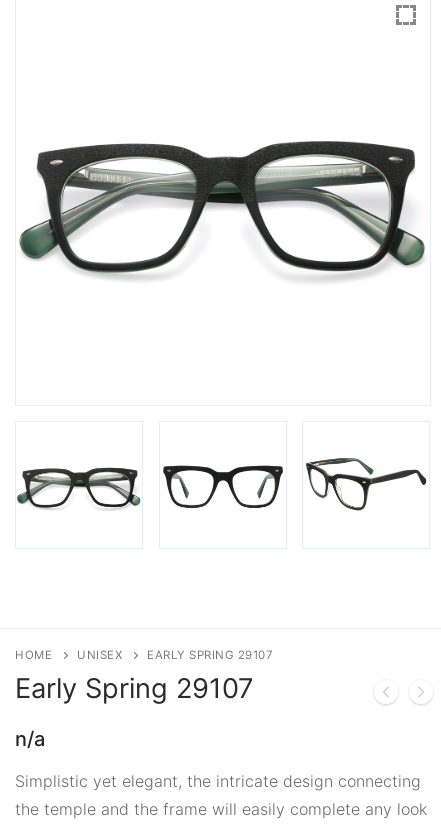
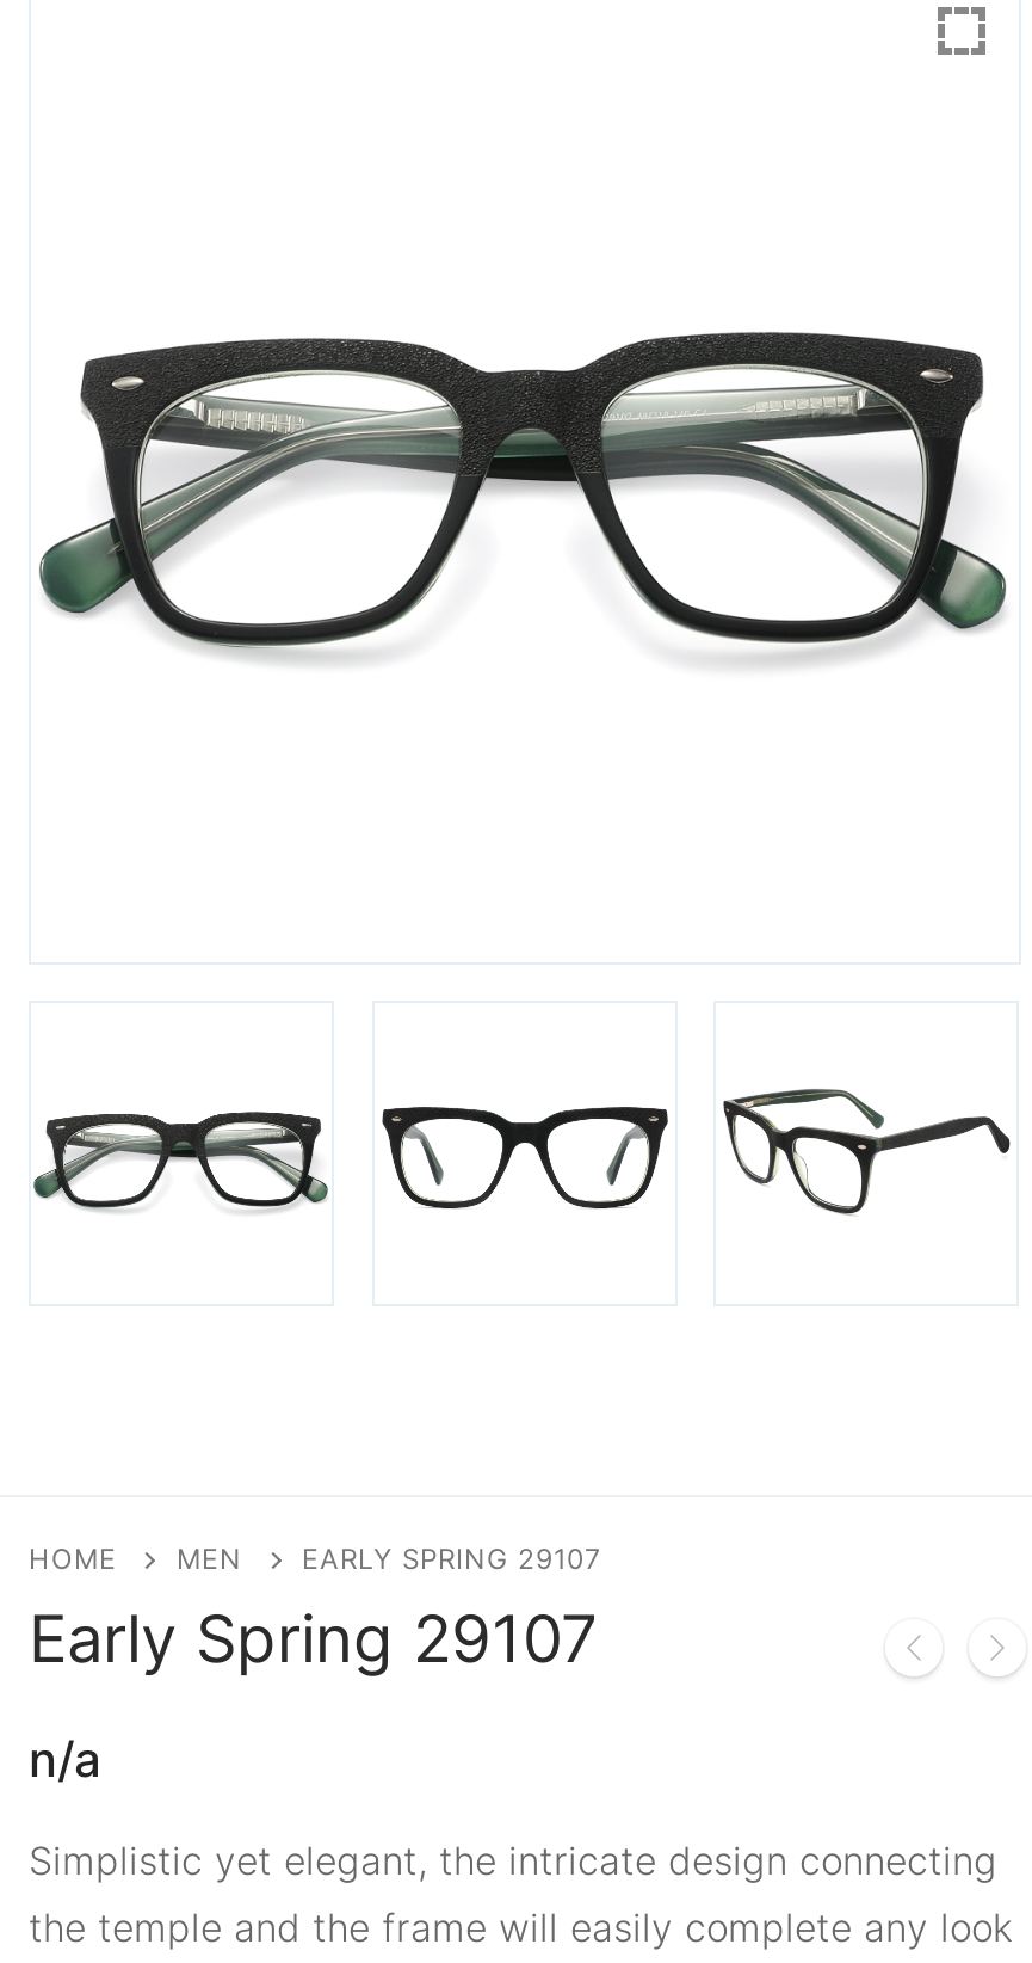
- UNISEX
+ MEN
